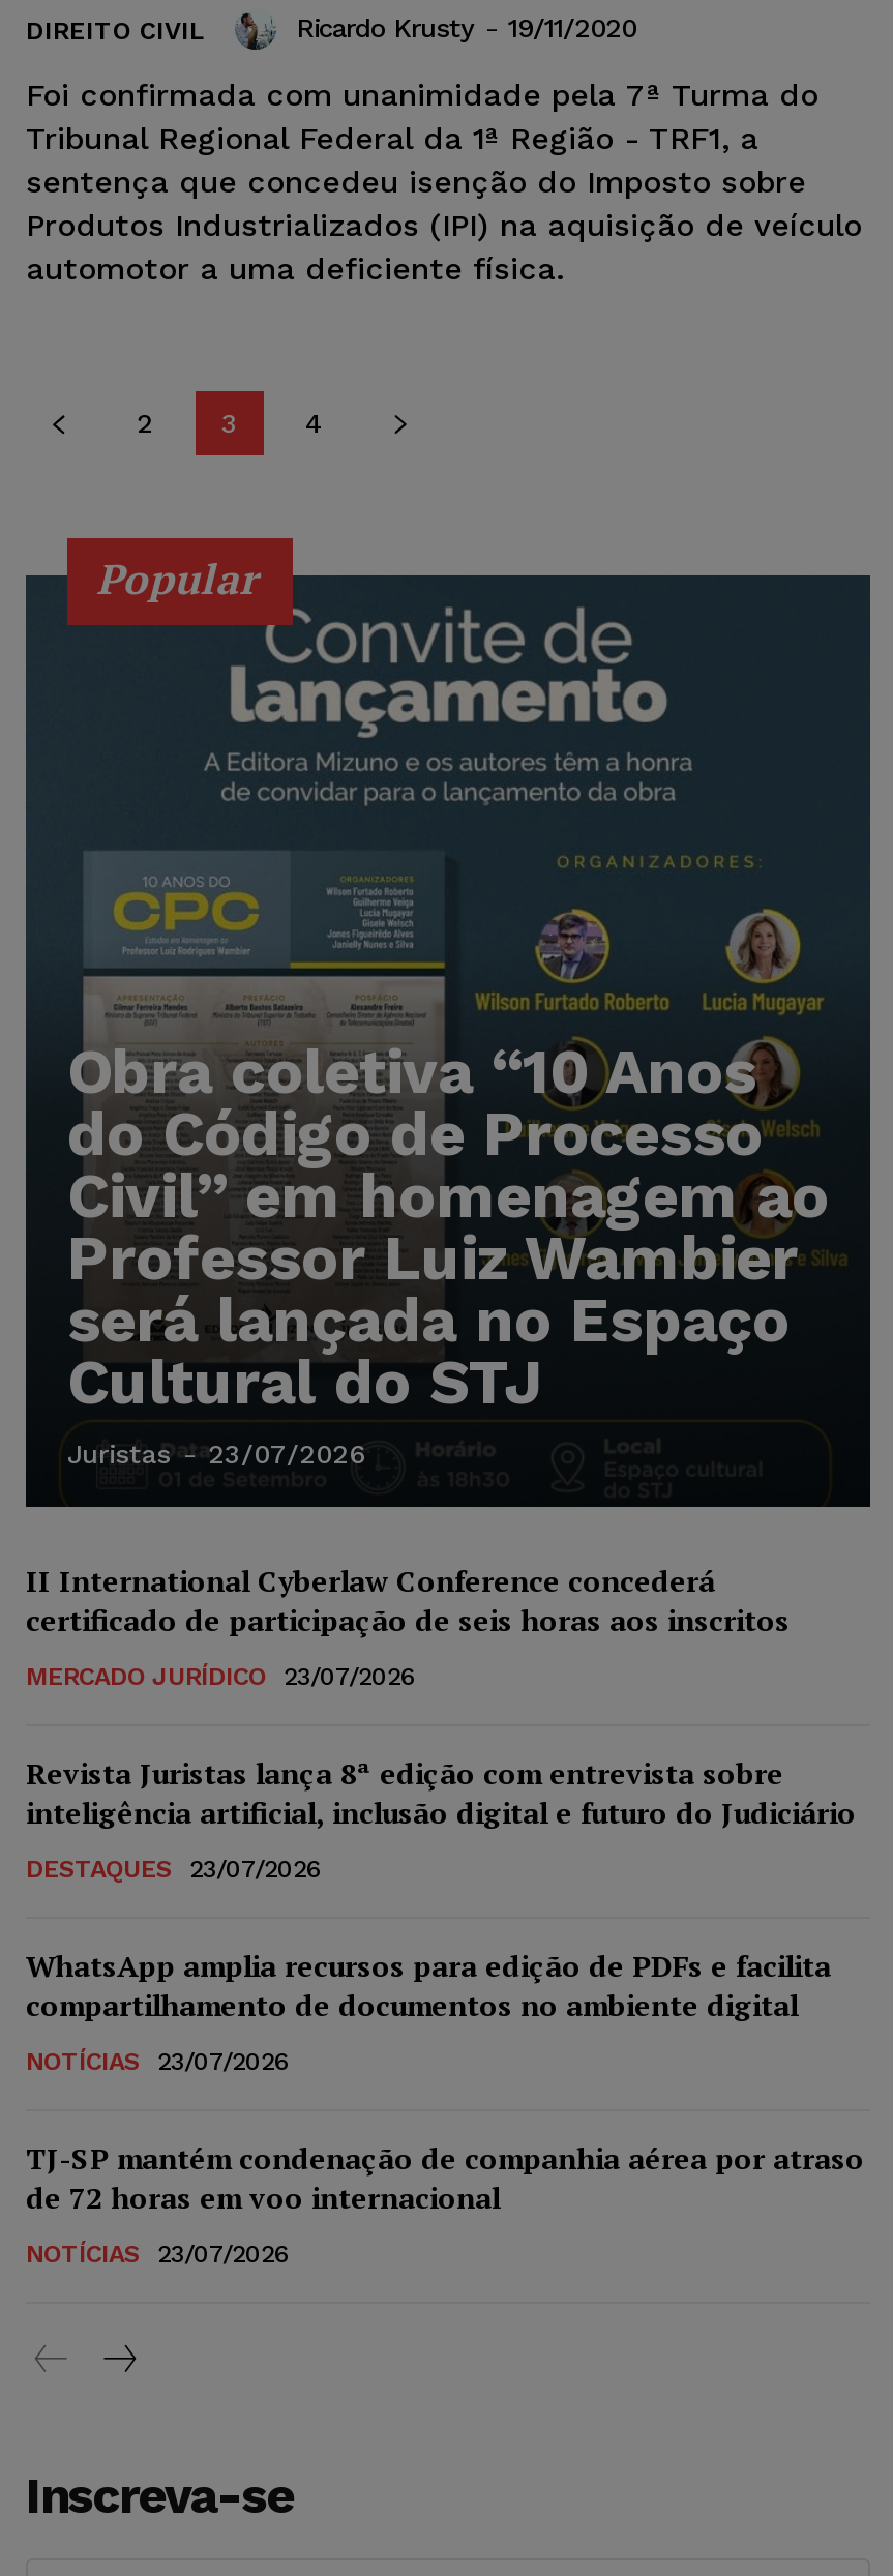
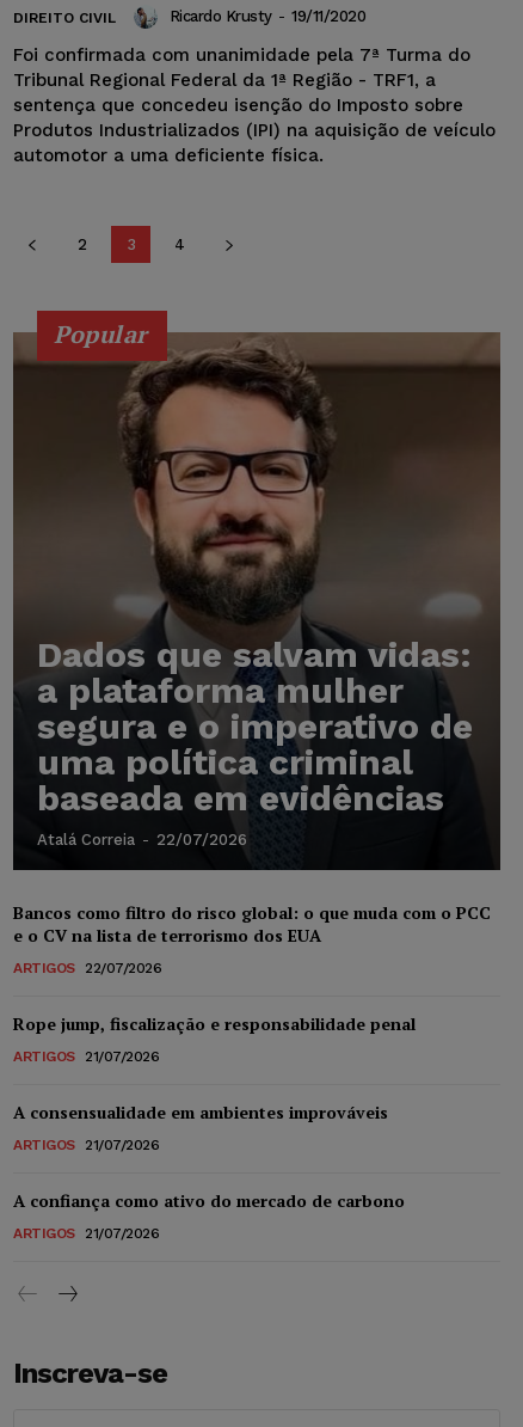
- [image]
- Obra coletiva “10 Anos
- do Código de Processo
- Civil” em homenagem ao
- Professor Luiz Wambier
- será lançada no Espaço
- Cultural do STJ
- Juristas - 23/07/2026
+ [image]
+ Dados que salvam vidas:
+ a plataforma mulher
+ segura e o imperativo de
+ uma política criminal
+ baseada em evidências
+ Atalá Correia - 22/07/2026

- II International Cyberlaw Conference concederá
- certificado de participação de seis horas aos inscritos
+ Bancos como filtro do risco global: o que muda com o PCC
+ e o CV na lista de terrorismo dos EUA

- MERCADO JURÍDICO
- 23/07/2026
+ ARTIGOS
+ 22/07/2026

- Revista Juristas lança 8ª edição com entrevista sobre
- inteligência artificial, inclusão digital e futuro do Judiciário
+ Rope jump, fiscalização e responsabilidade penal

- DESTAQUES
- 23/07/2026
+ ARTIGOS
+ 21/07/2026

- WhatsApp amplia recursos para edição de PDFs e facilita
- compartilhamento de documentos no ambiente digital
+ A consensualidade em ambientes improváveis

- NOTÍCIAS
- 23/07/2026
+ ARTIGOS
+ 21/07/2026

- TJ-SP mantém condenação de companhia aérea por atraso
- de 72 horas em voo internacional
+ A confiança como ativo do mercado de carbono

- NOTÍCIAS
- 23/07/2026
+ ARTIGOS
+ 21/07/2026
